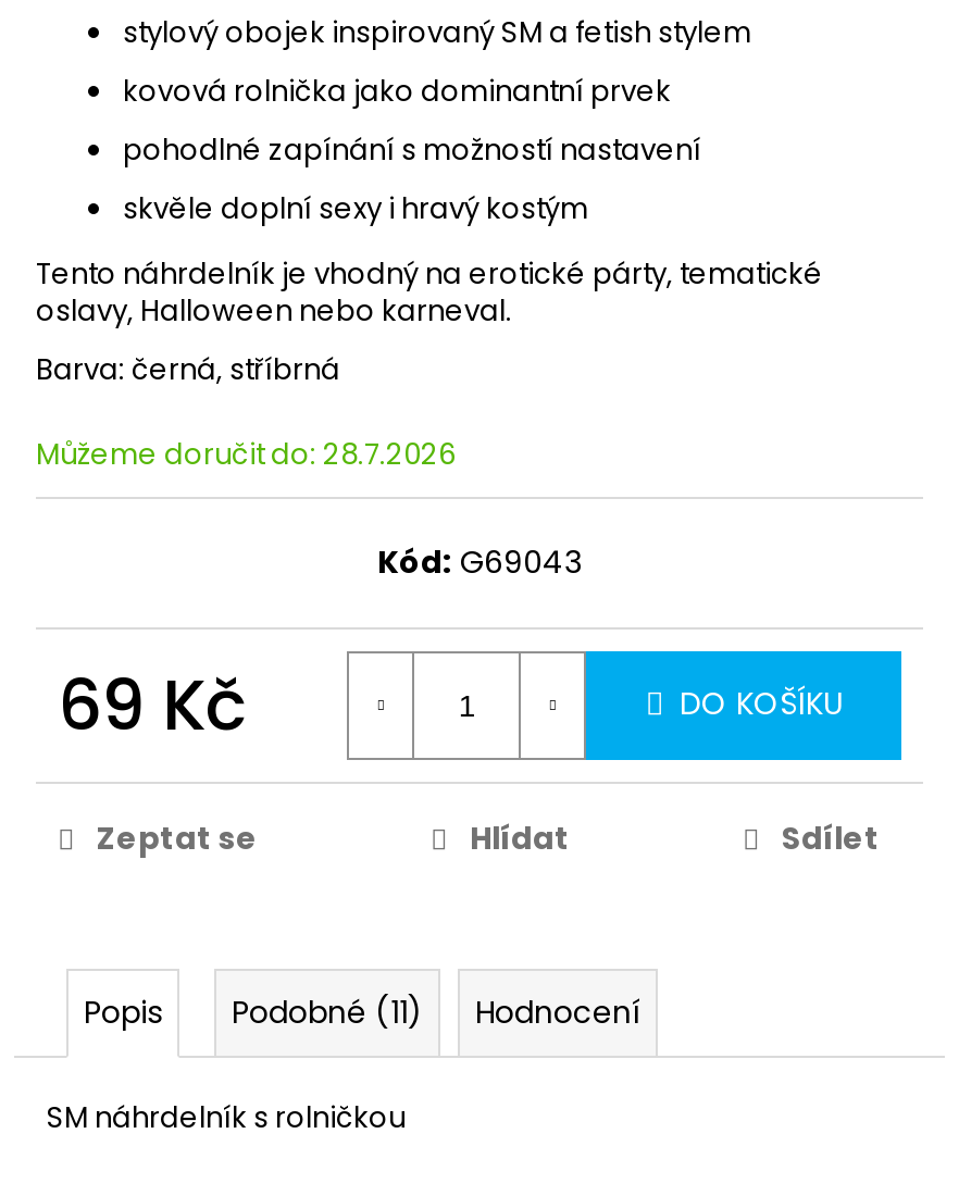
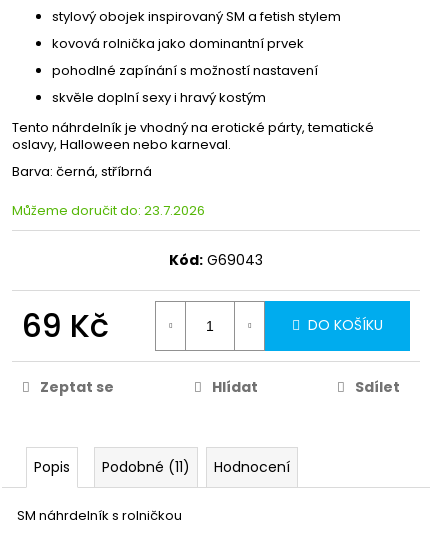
- Můžeme doručit do: 28.7.2026
+ Můžeme doručit do: 23.7.2026
